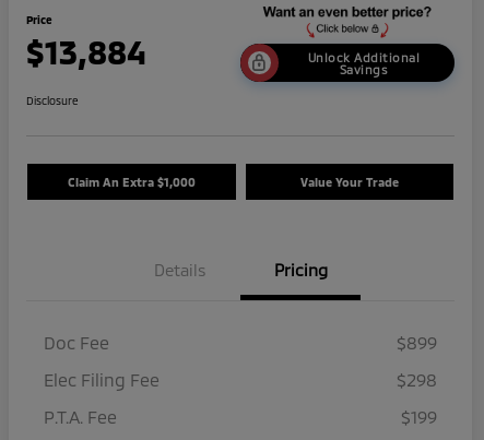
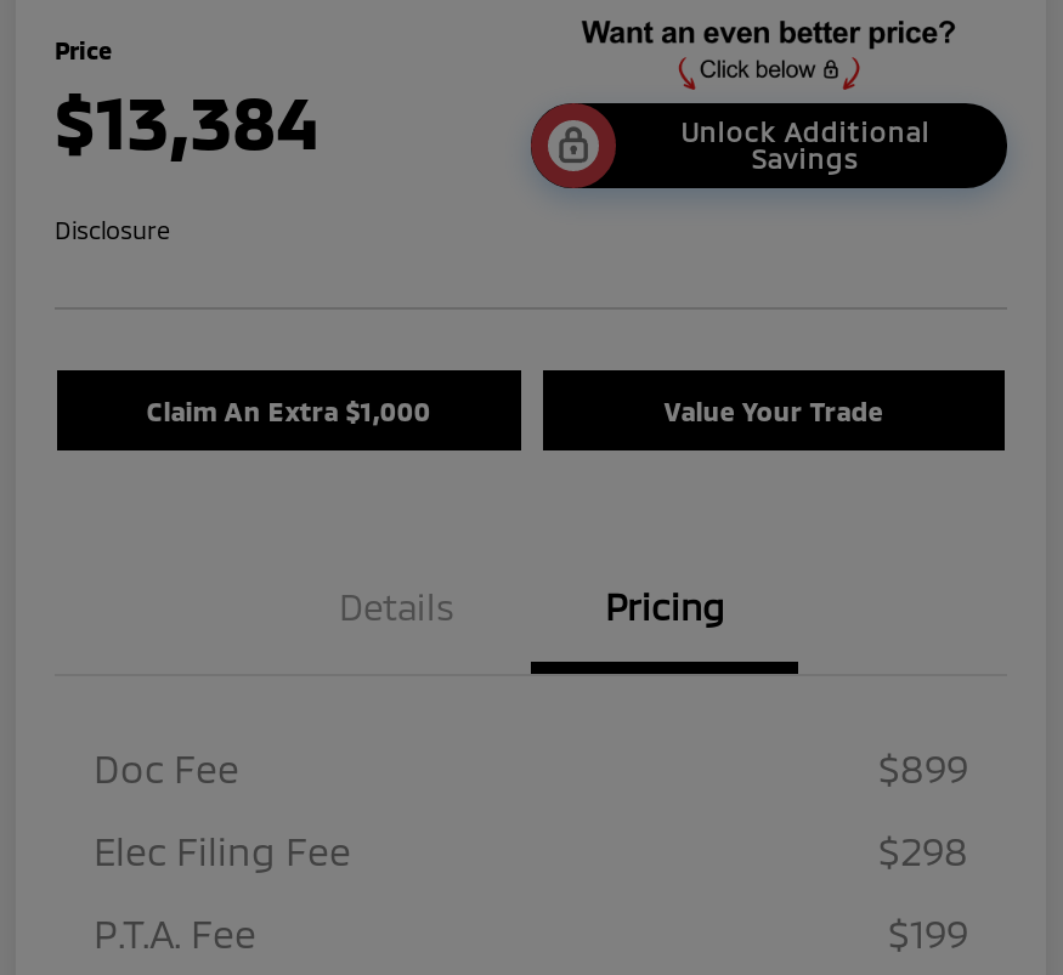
- $13,884
+ $13,384
